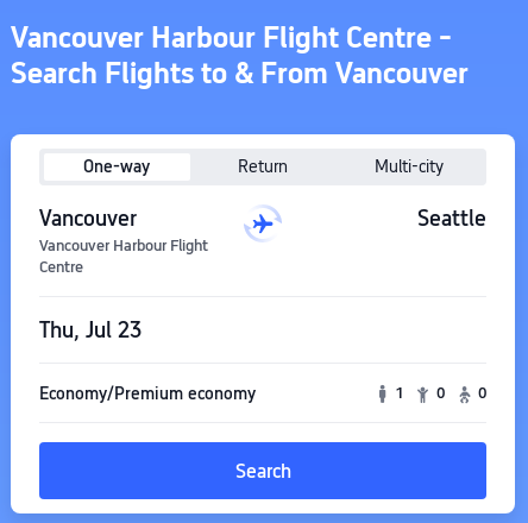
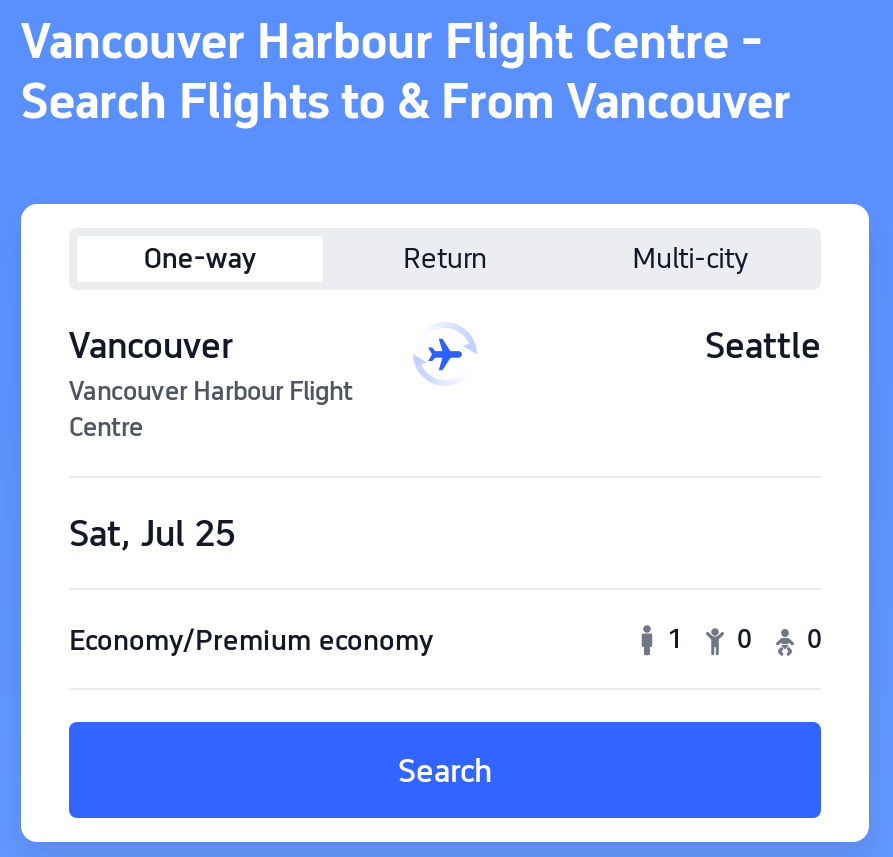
- Thu, Jul 23
+ Sat, Jul 25
